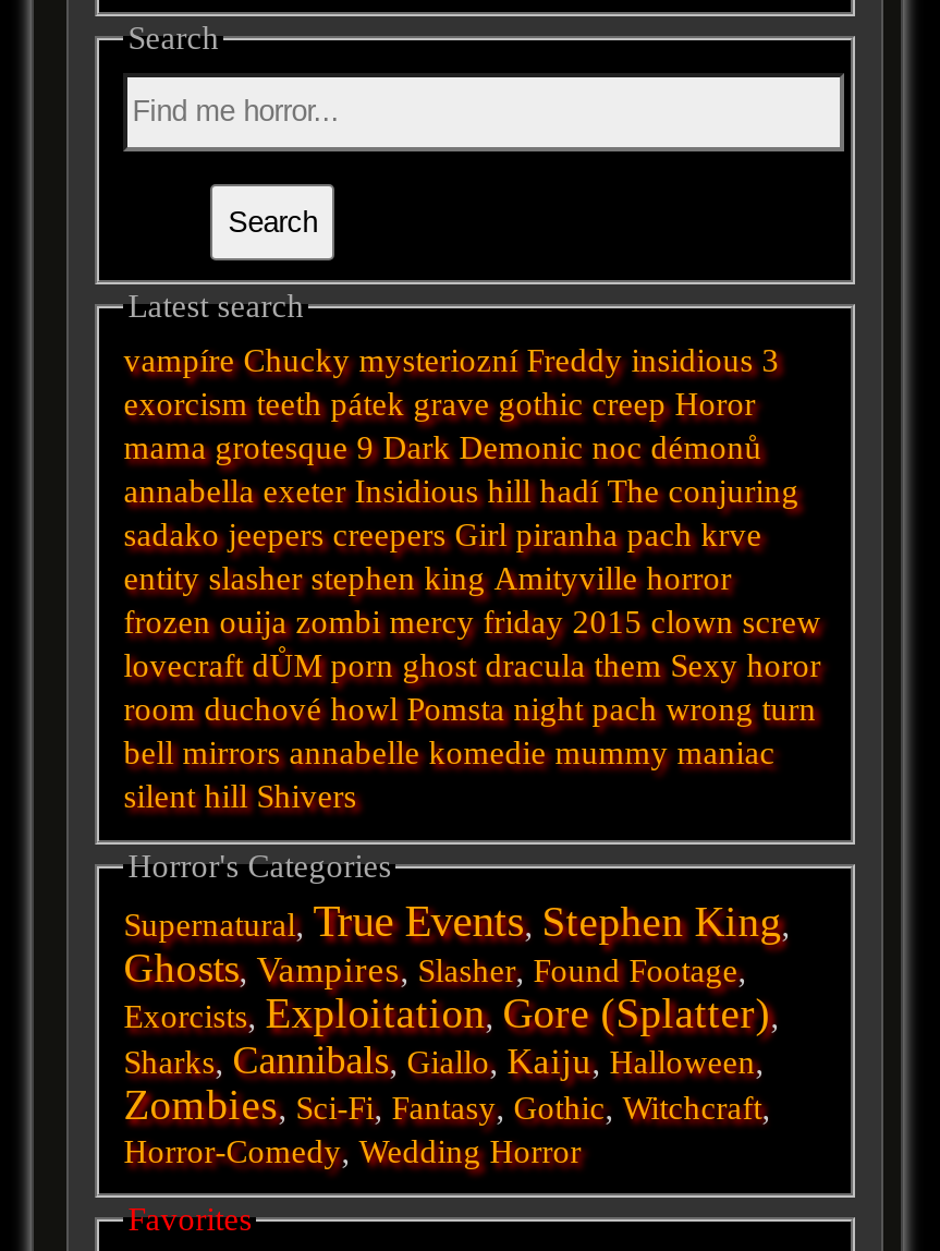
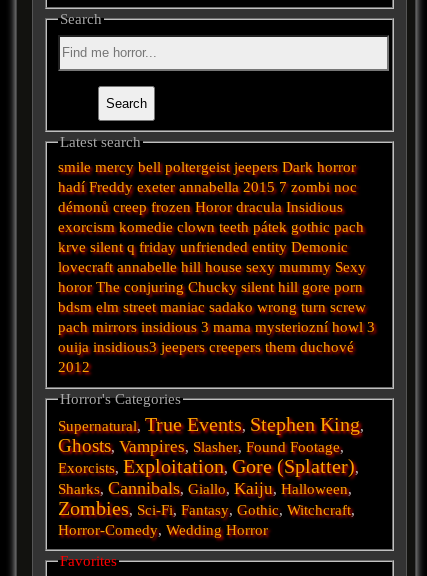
- vampíre Chucky mysteriozní Freddy insidious 3
- exorcism teeth pátek grave gothic creep Horor
- mama grotesque 9 Dark Demonic noc démonů
- annabella exeter Insidious hill hadí The conjuring
- sadako jeepers creepers Girl piranha pach krve
- entity slasher stephen king Amityville horror
- frozen ouija zombi mercy friday 2015 clown screw
- lovecraft dŮM porn ghost dracula them Sexy horor
- room duchové howl Pomsta night pach wrong turn
- bell mirrors annabelle komedie mummy maniac
- silent hill Shivers
+ smile mercy bell poltergeist jeepers Dark horror
+ hadí Freddy exeter annabella 2015 7 zombi noc
+ démonů creep frozen Horor dracula Insidious
+ exorcism komedie clown teeth pátek gothic pach
+ krve silent q friday unfriended entity Demonic
+ lovecraft annabelle hill house sexy mummy Sexy
+ horor The conjuring Chucky silent hill gore porn
+ bdsm elm street maniac sadako wrong turn screw
+ pach mirrors insidious 3 mama mysteriozní howl 3
+ ouija insidious3 jeepers creepers them duchové
+ 2012
